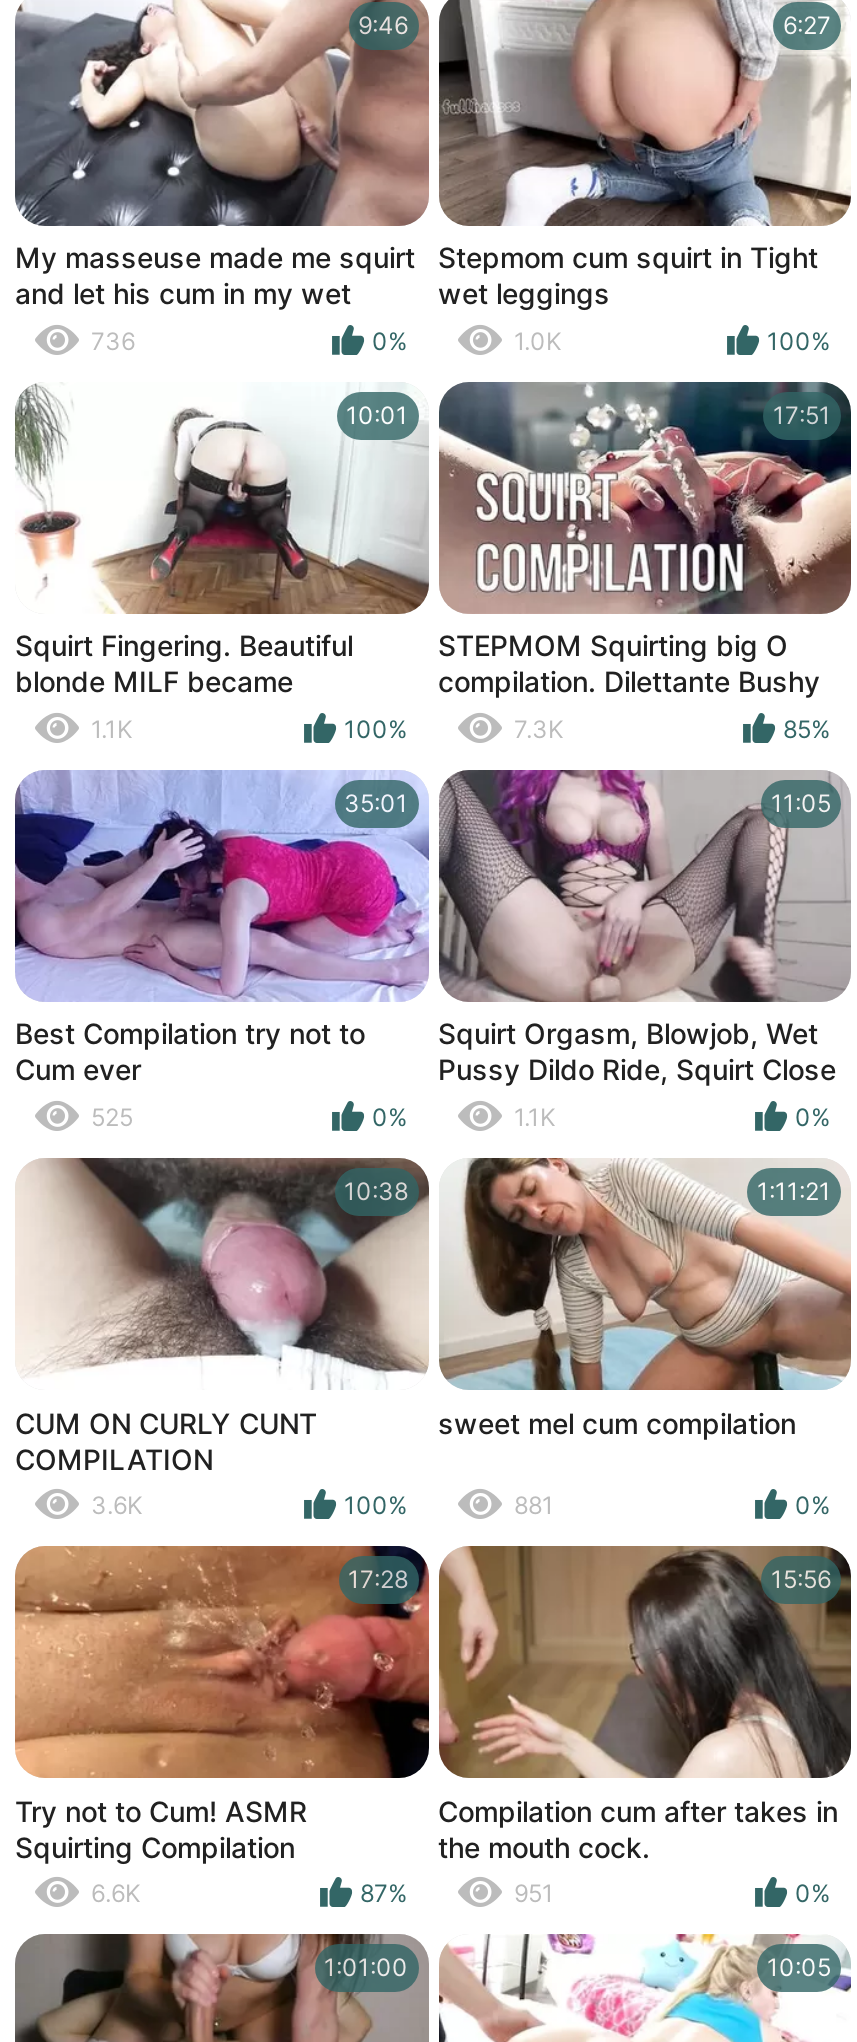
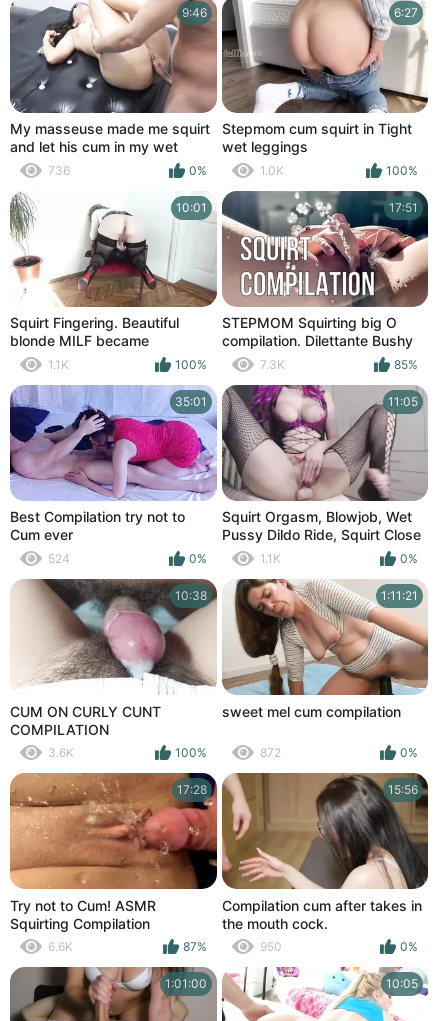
- 525
+ 524

- 881
+ 872

- 951
+ 950
